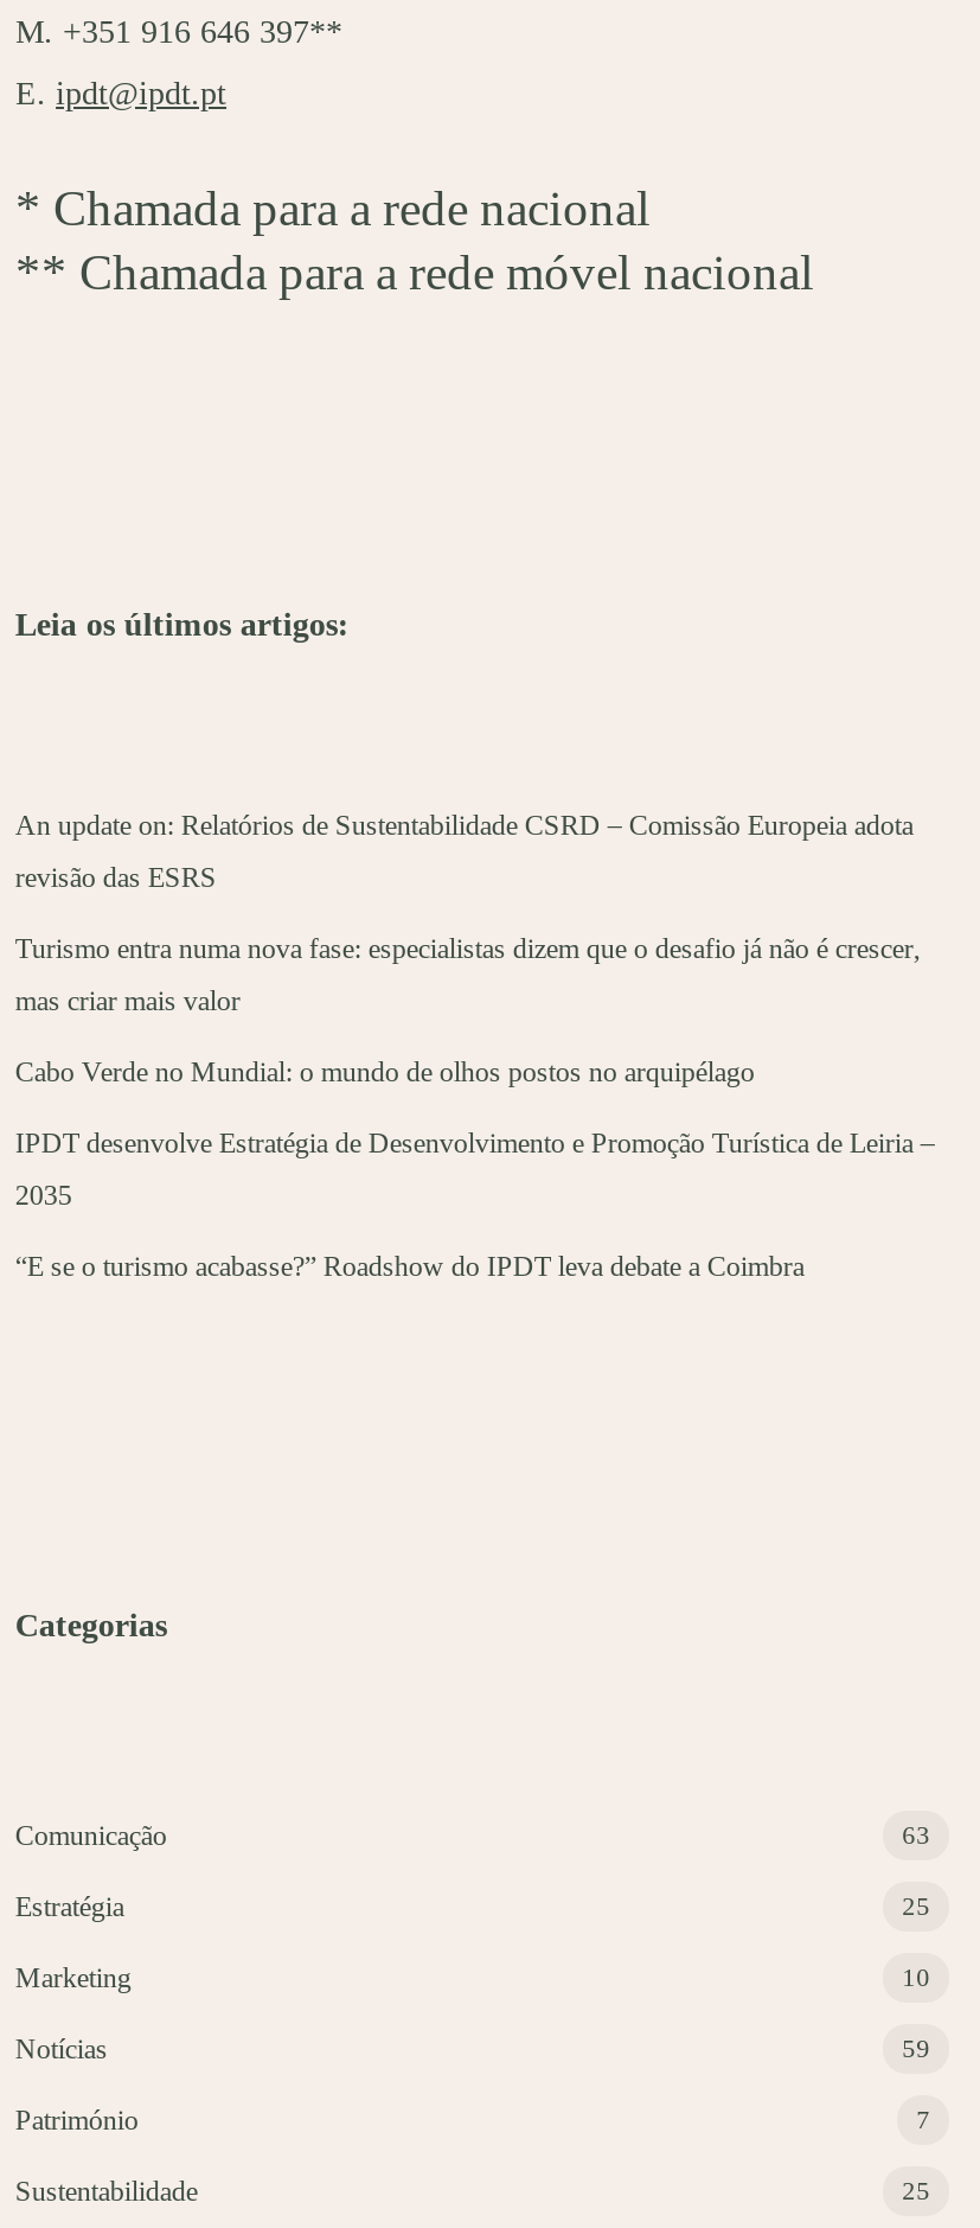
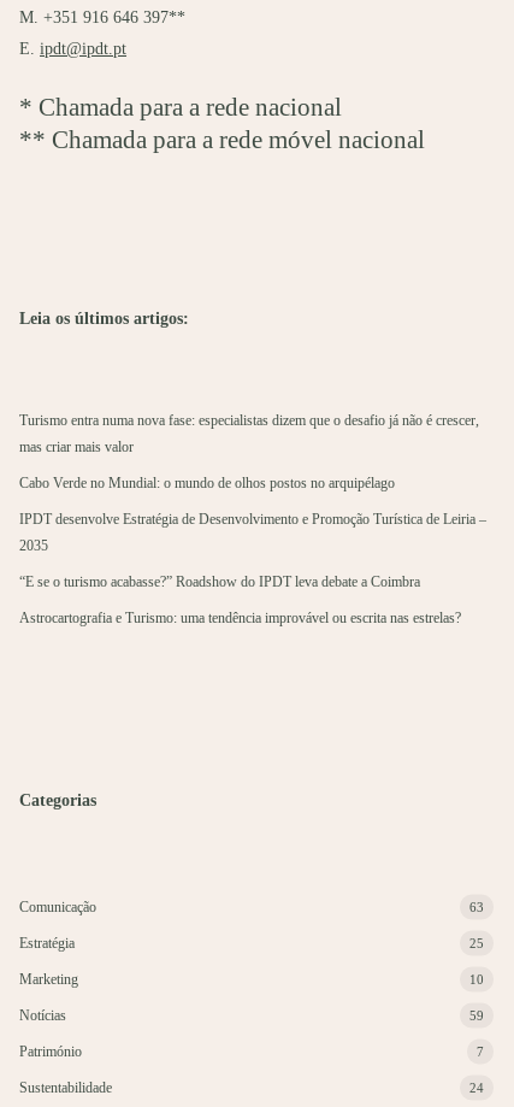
- An update on: Relatórios de Sustentabilidade CSRD – Comissão Europeia adota
- revisão das ESRS

moved up: Turismo entra numa nova fase: especialistas dizem que o desafio já não é crescer, | mas criar mais valor | Cabo Verde no Mundial: o mundo de olhos postos no arquipélago | IPDT desenvolve Estratégia de Desenvolvimento e Promoção Turística de Leiria – | 2035 | “E se o turismo acabasse?” Roadshow do IPDT leva debate a Coimbra

+ Astrocartografia e Turismo: uma tendência improvável ou escrita nas estrelas?

- 25
+ 24
